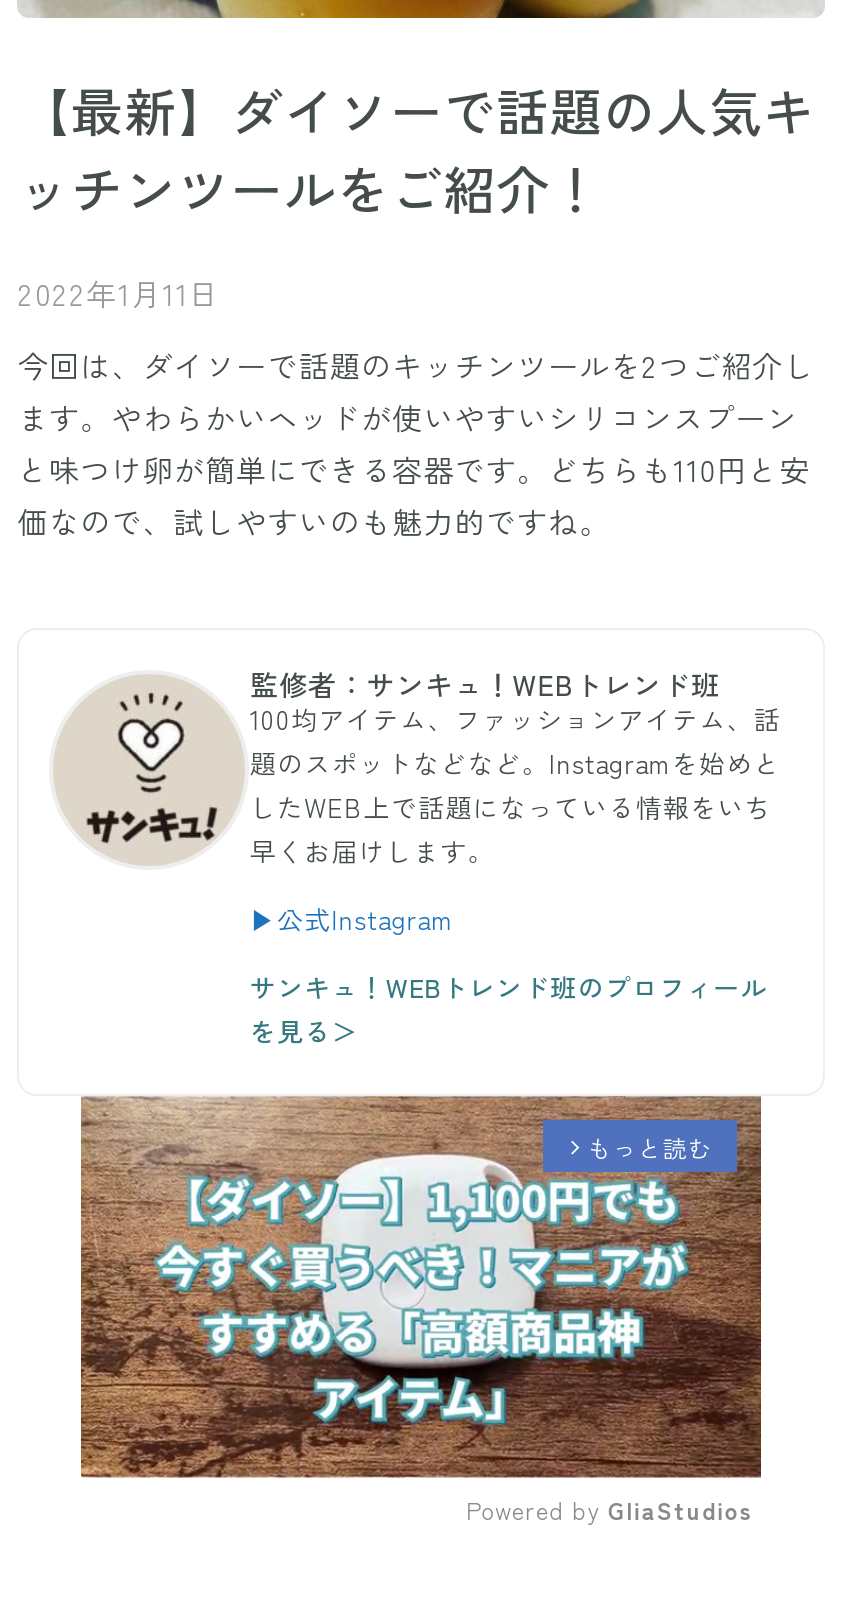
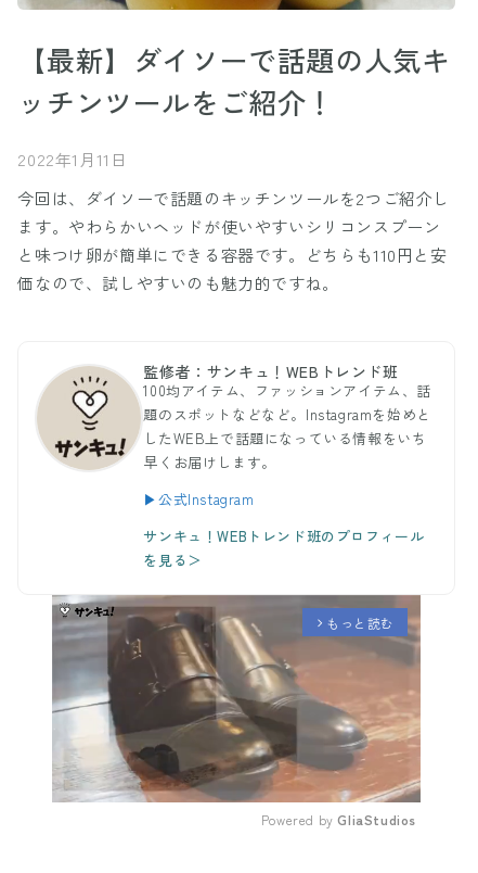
- [image]
+ [image]
